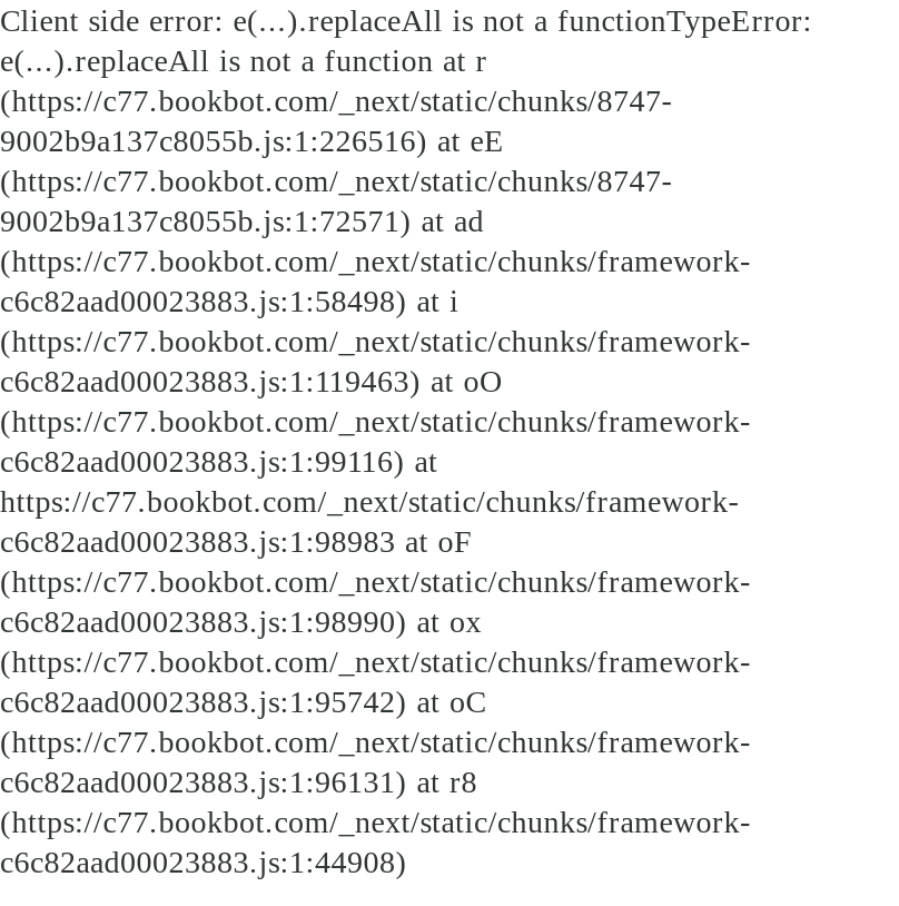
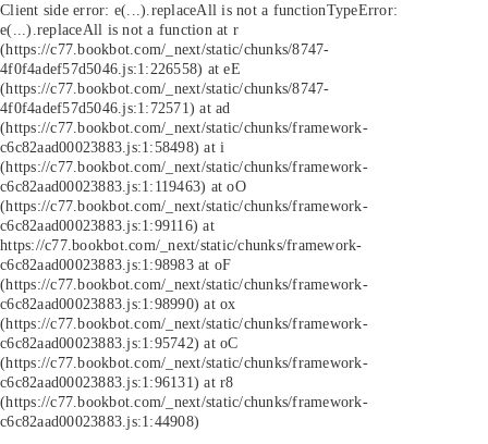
- 9002b9a137c8055b.js:1:226516) at eE
+ 4f0f4adef57d5046.js:1:226558) at eE

- 9002b9a137c8055b.js:1:72571) at ad
+ 4f0f4adef57d5046.js:1:72571) at ad
